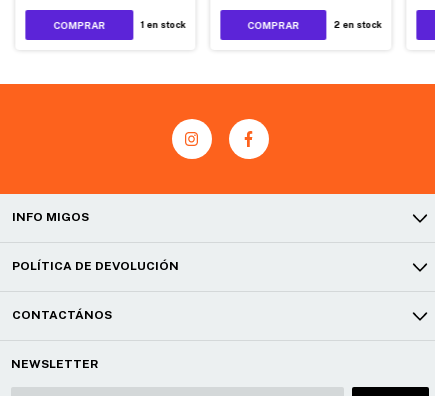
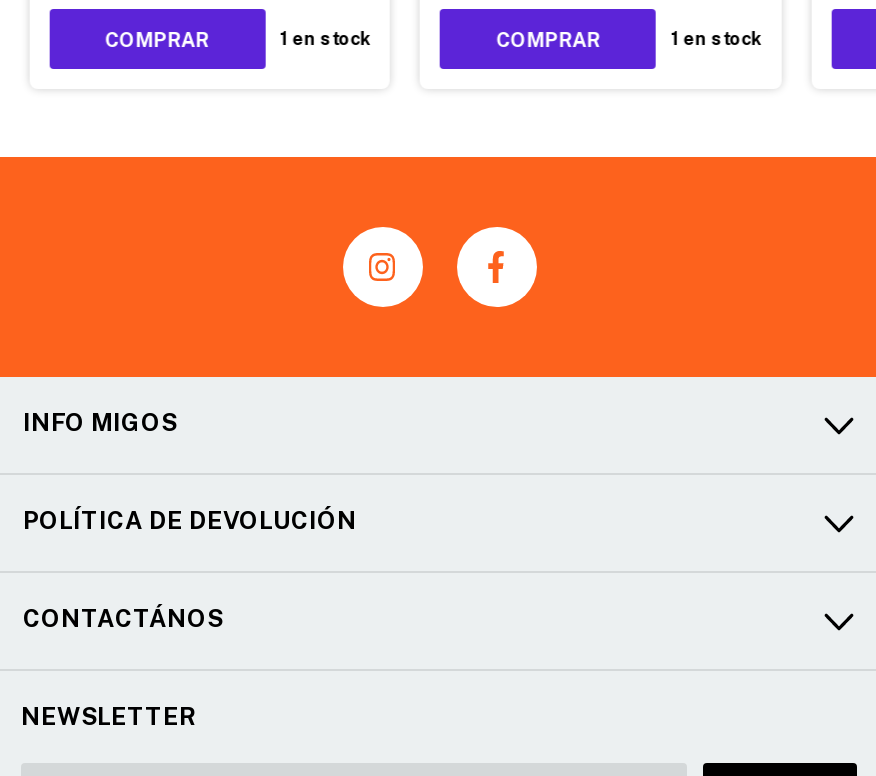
- 2 en stock
+ 1 en stock
